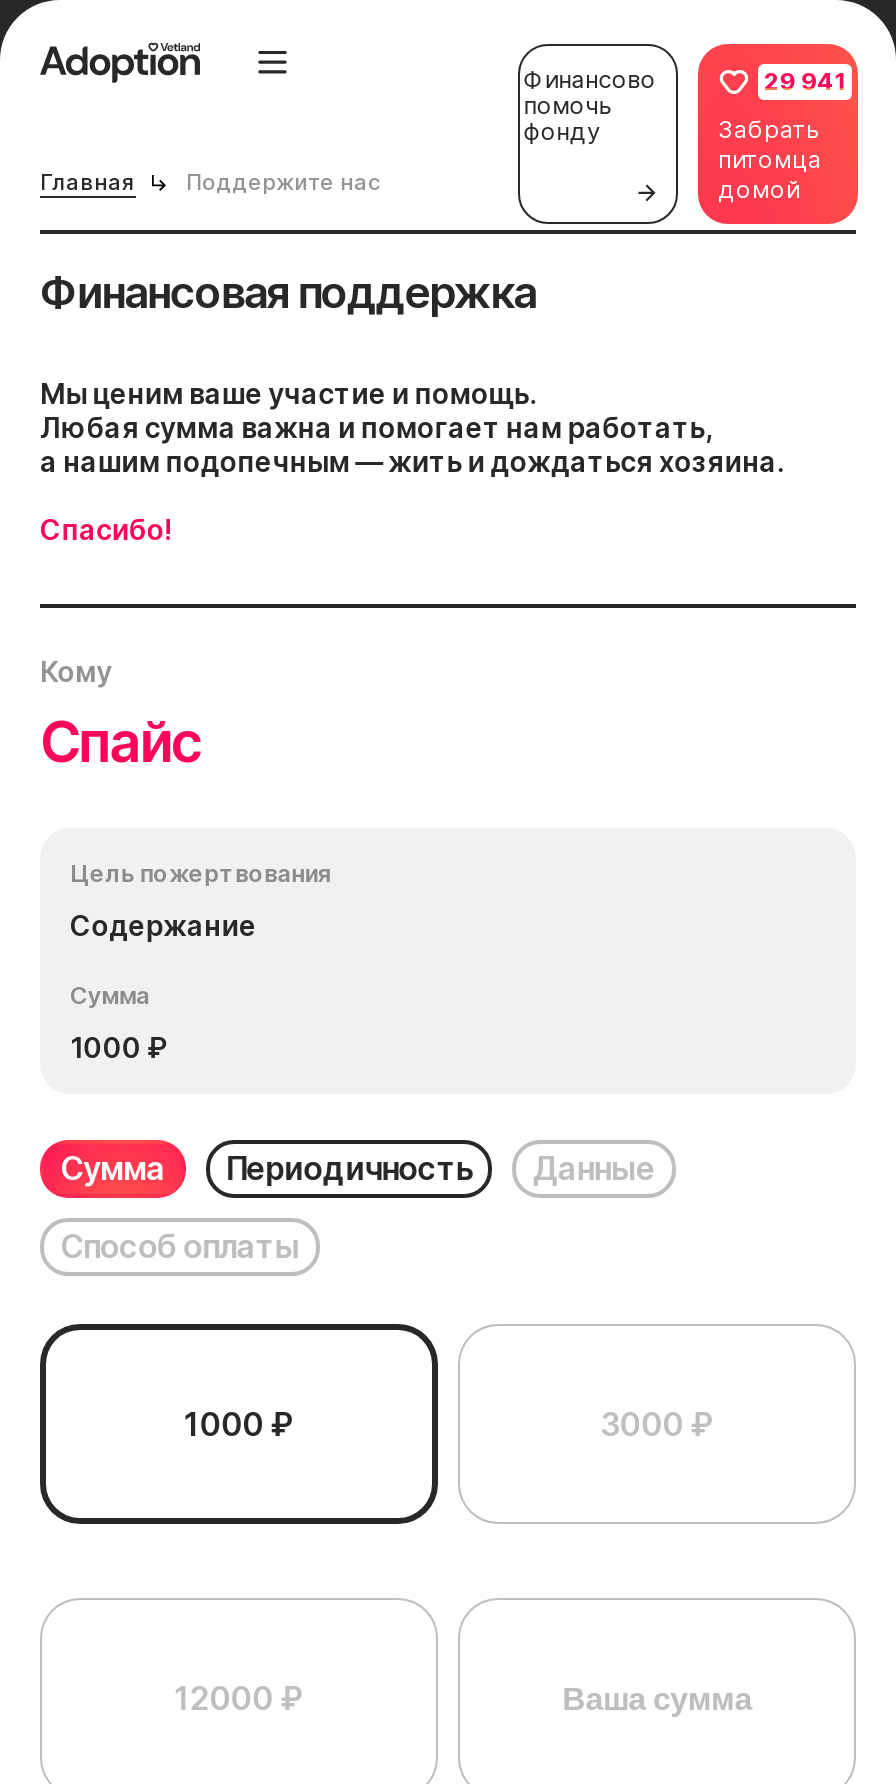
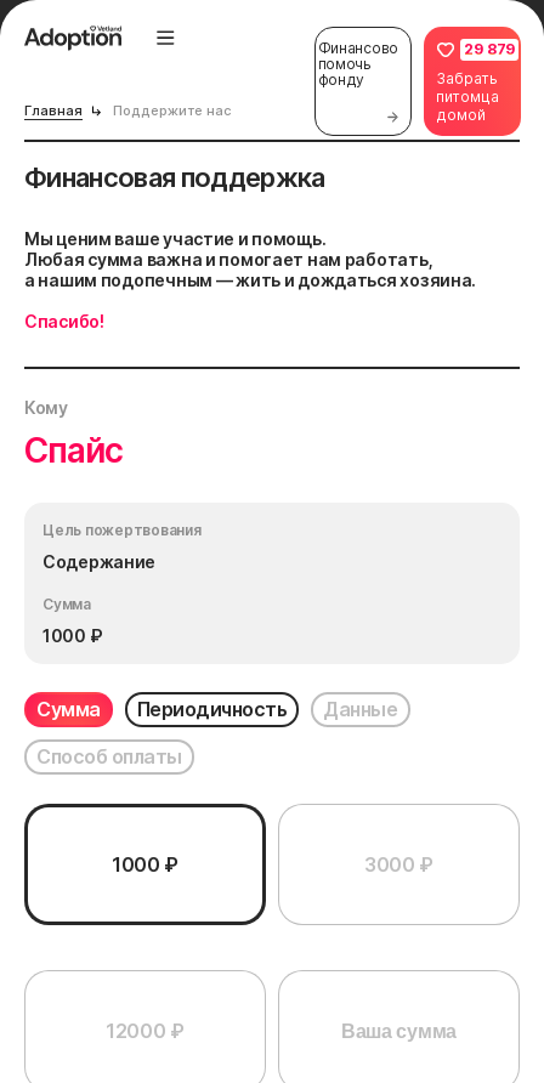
- 29 941
+ 29 879
